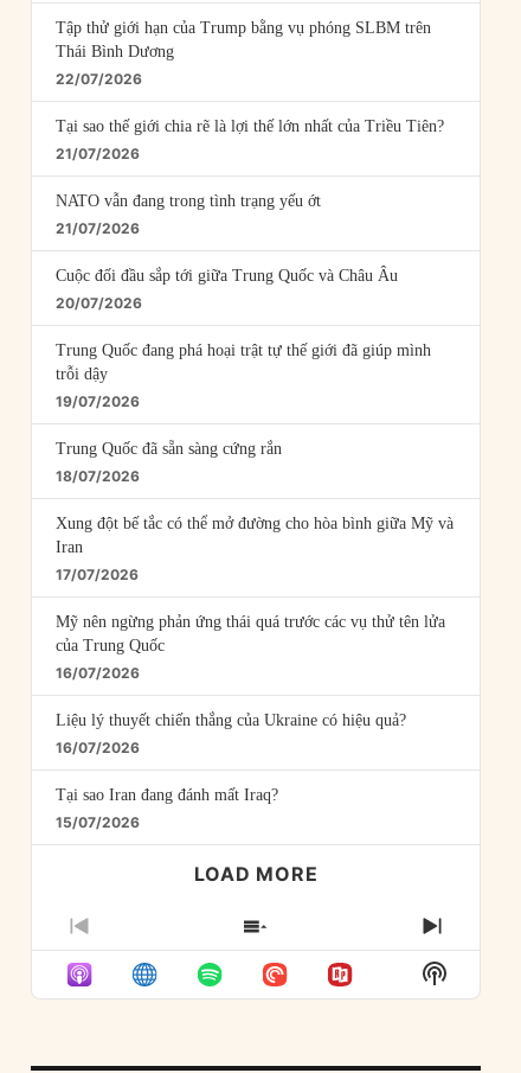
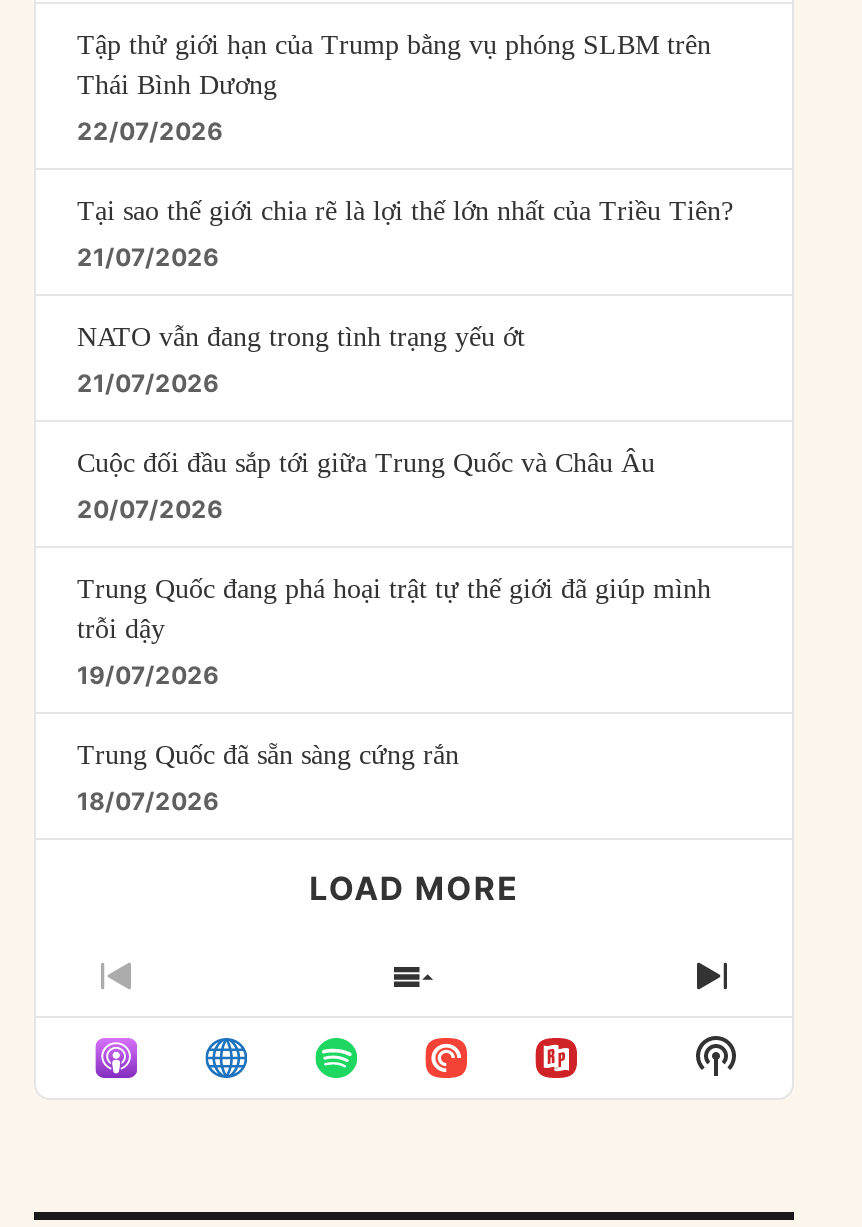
- Xung đột bế tắc có thể mở đường cho hòa bình giữa Mỹ và
- Iran
- 17/07/2026
- Mỹ nên ngừng phản ứng thái quá trước các vụ thử tên lửa
- của Trung Quốc
- 16/07/2026
- Liệu lý thuyết chiến thắng của Ukraine có hiệu quả?
- 16/07/2026
- Tại sao Iran đang đánh mất Iraq?
- 15/07/2026
